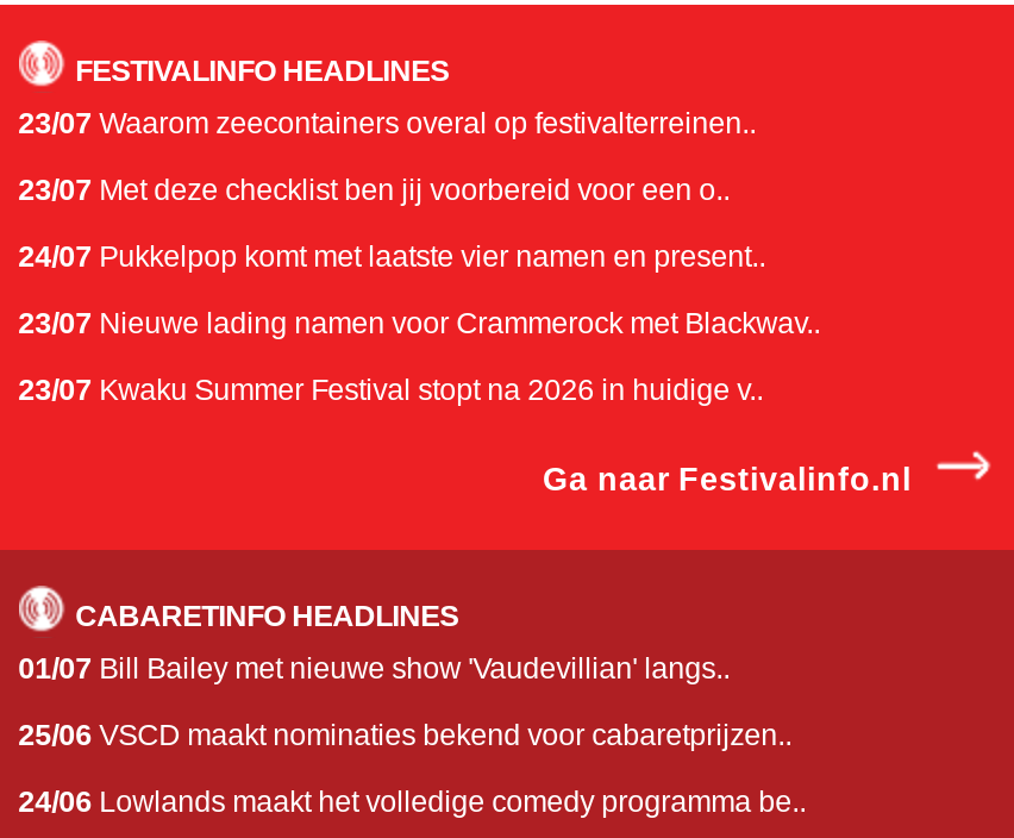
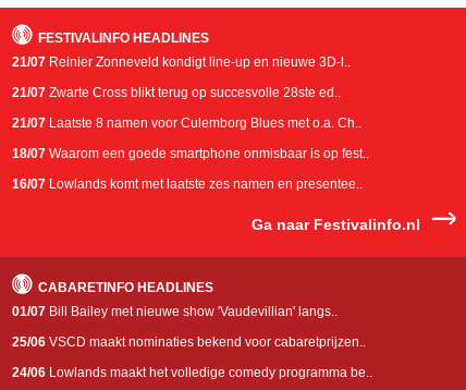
- 23/07 Waarom zeecontainers overal op festivalterreinen..
+ 21/07 Reinier Zonneveld kondigt line-up en nieuwe 3D-l..

- 23/07 Met deze checklist ben jij voorbereid voor een o..
+ 21/07 Zwarte Cross blikt terug op succesvolle 28ste ed..

- 24/07 Pukkelpop komt met laatste vier namen en present..
+ 21/07 Laatste 8 namen voor Culemborg Blues met o.a. Ch..

- 23/07 Nieuwe lading namen voor Crammerock met Blackwav..
+ 18/07 Waarom een goede smartphone onmisbaar is op fest..

- 23/07 Kwaku Summer Festival stopt na 2026 in huidige v..
+ 16/07 Lowlands komt met laatste zes namen en presentee..
